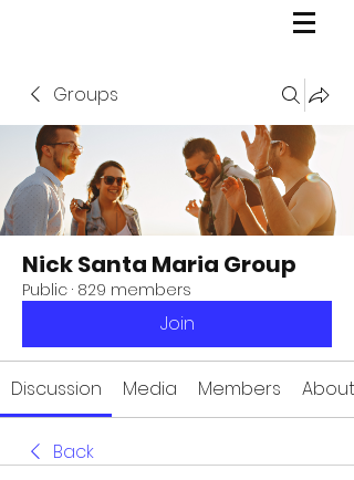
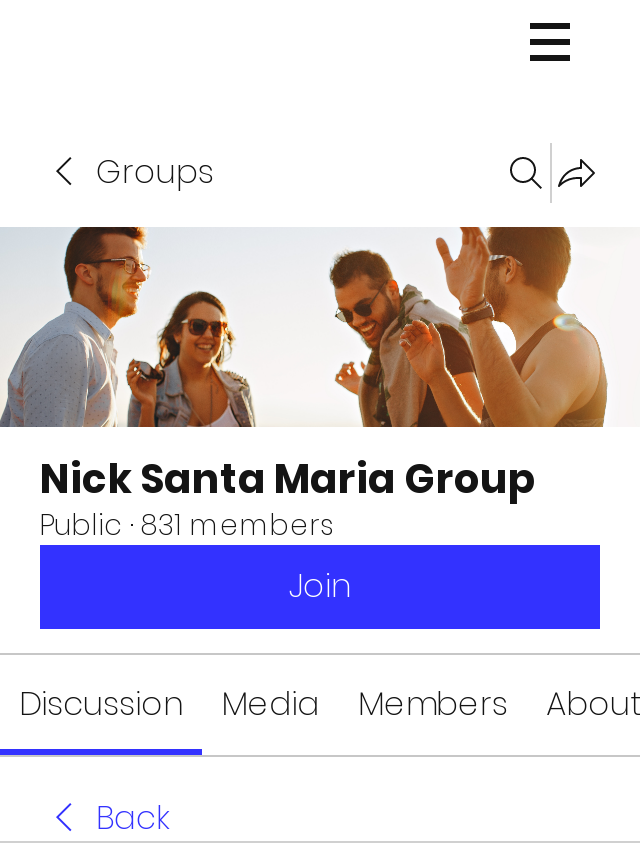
- Public 829 members
+ Public 831 members
